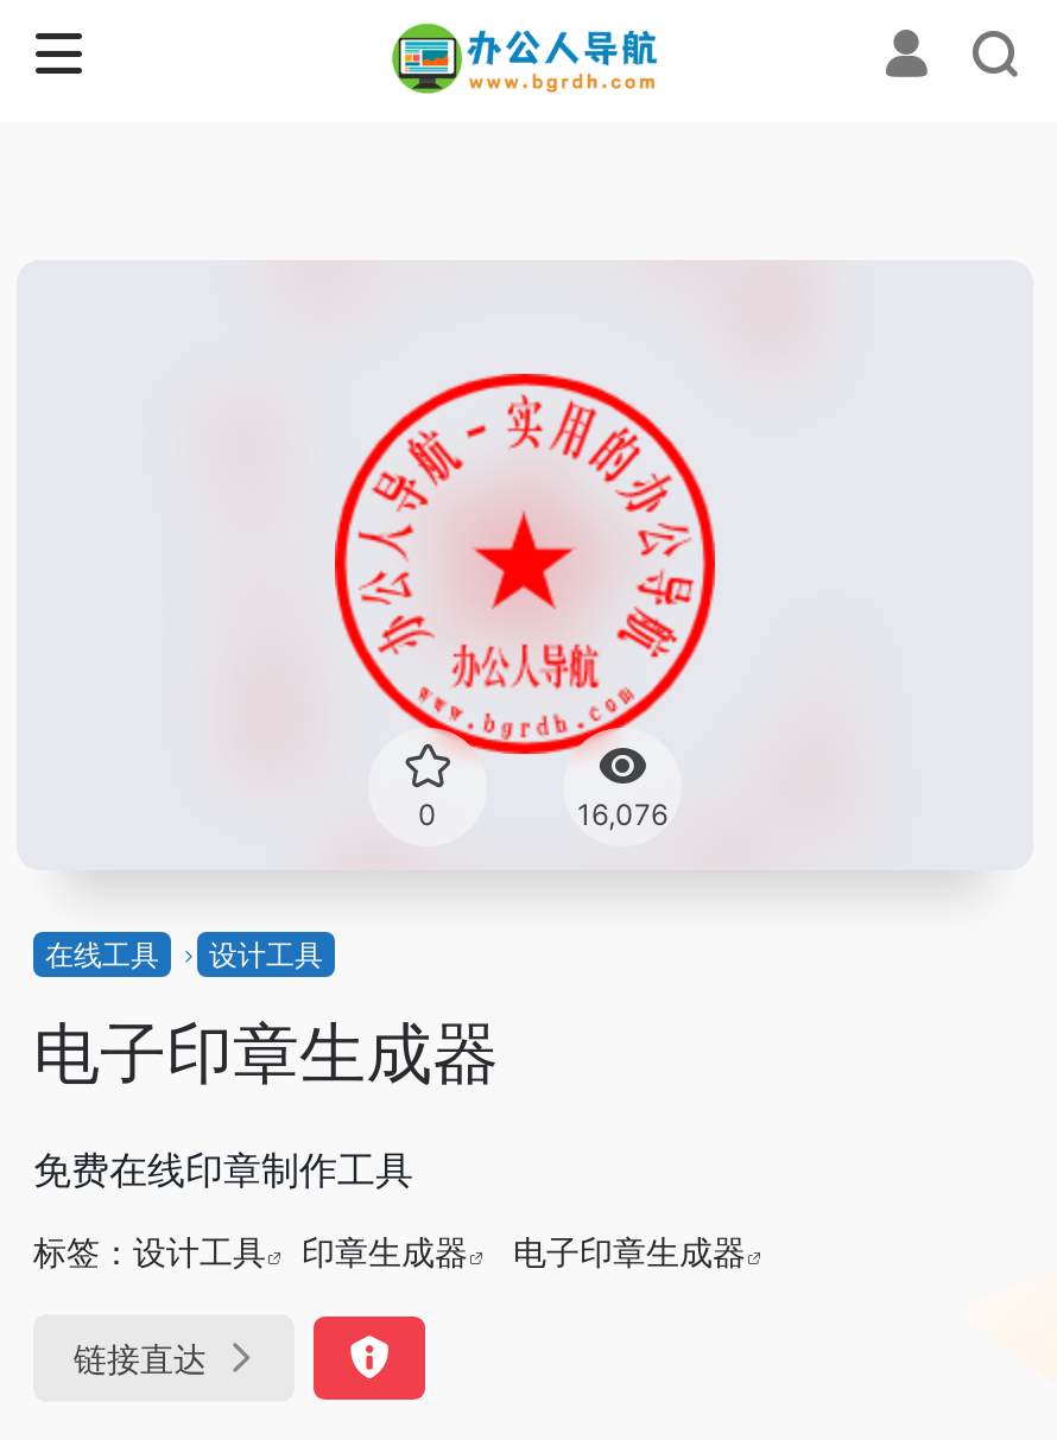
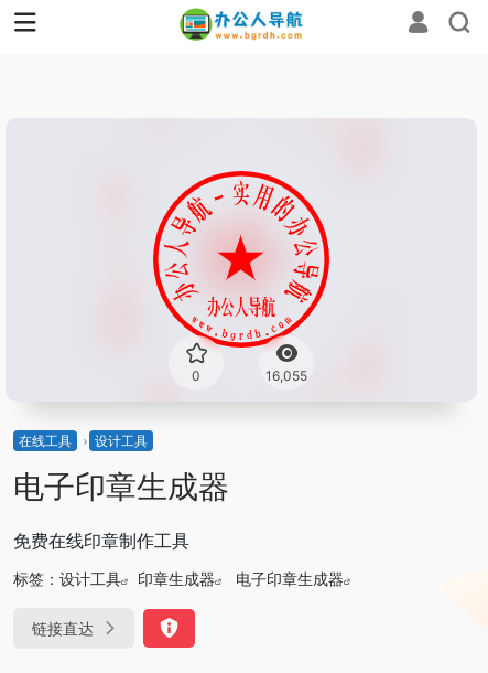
- 16,076
+ 16,055
